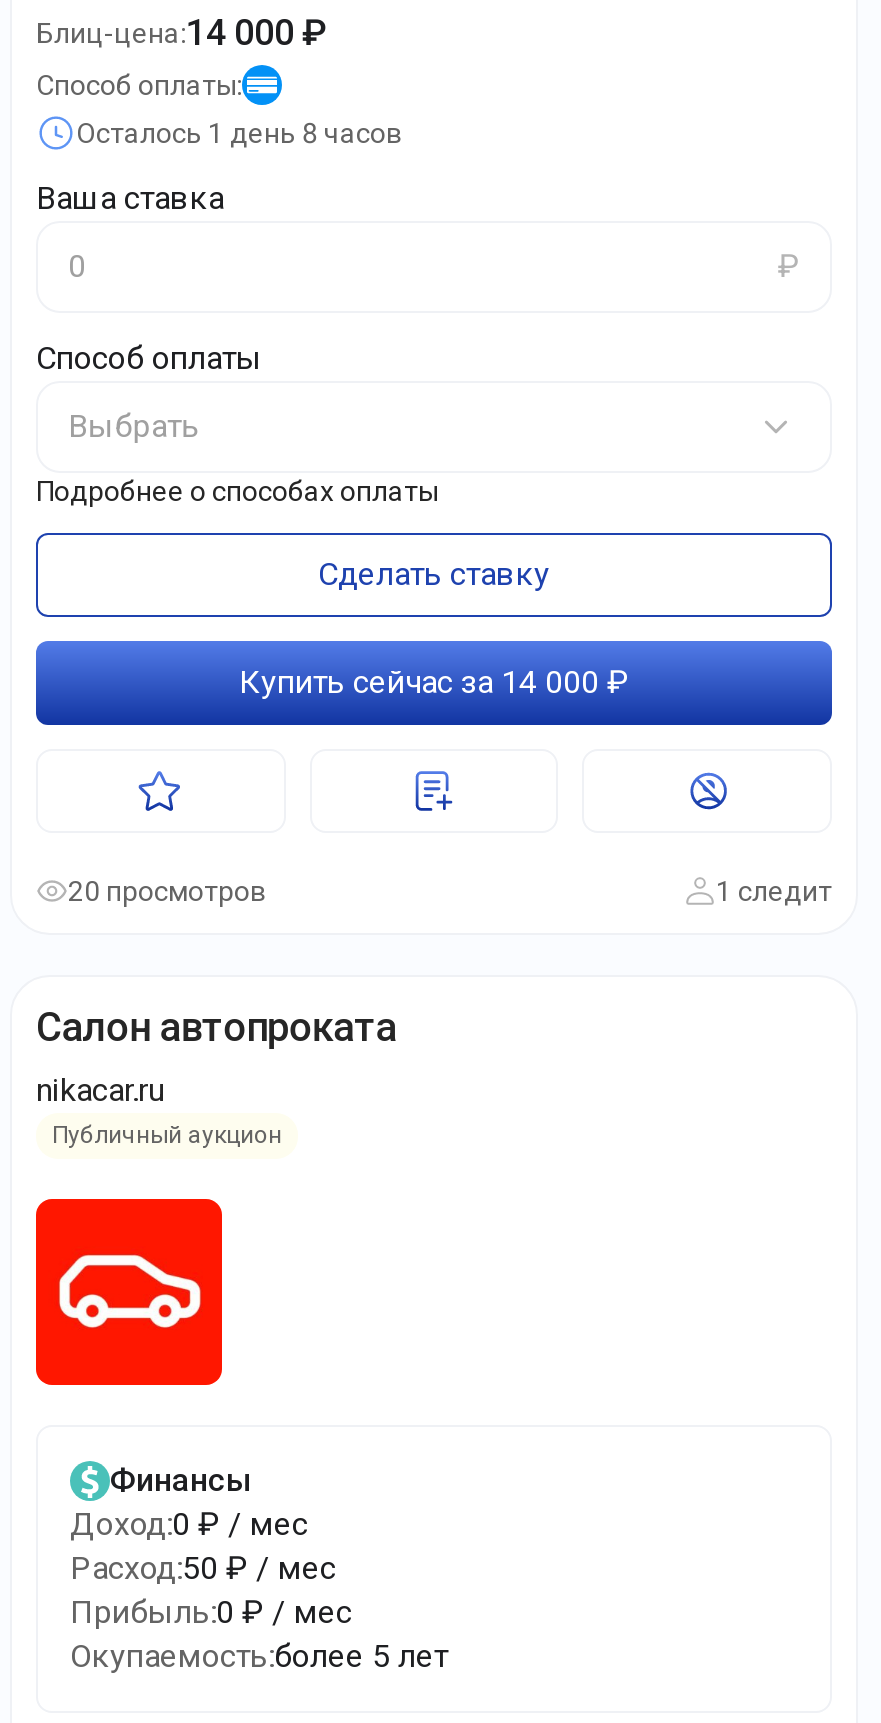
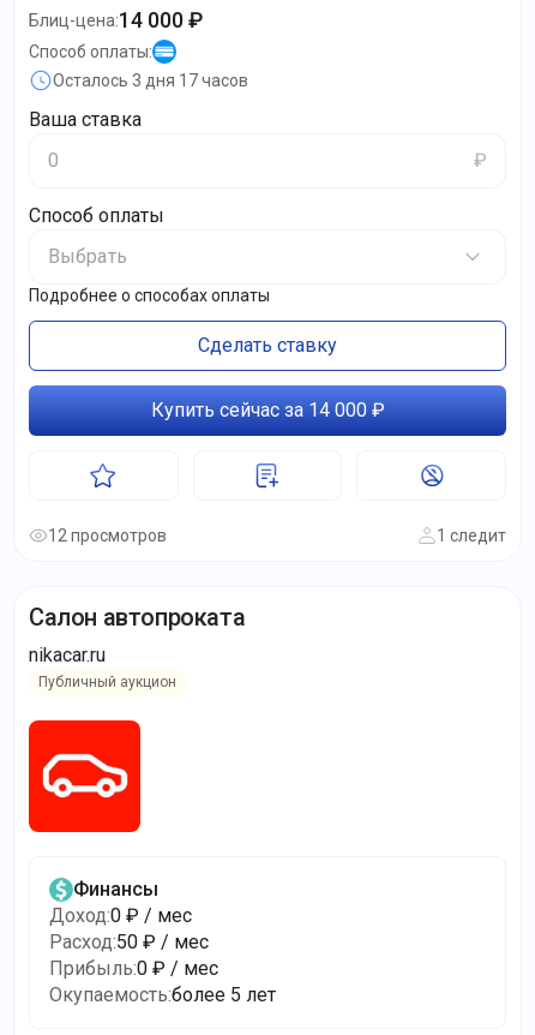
- Осталось 1 день 8 часов
+ Осталось 3 дня 17 часов

- 20 просмотров
+ 12 просмотров
